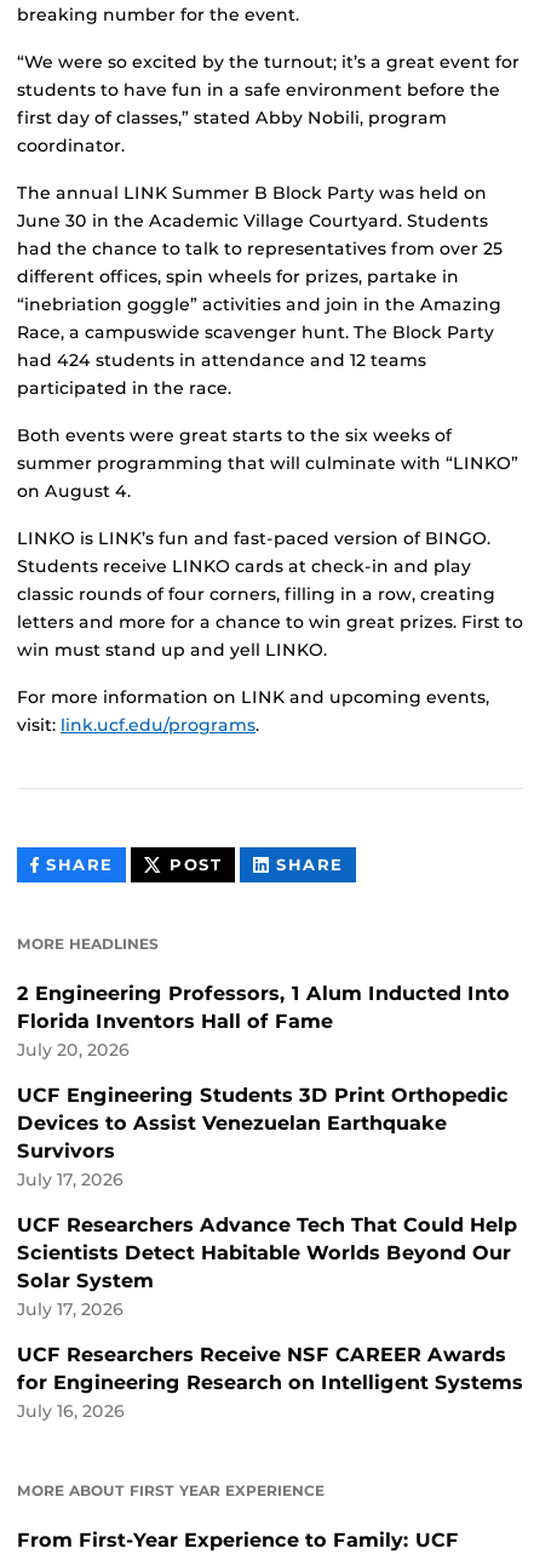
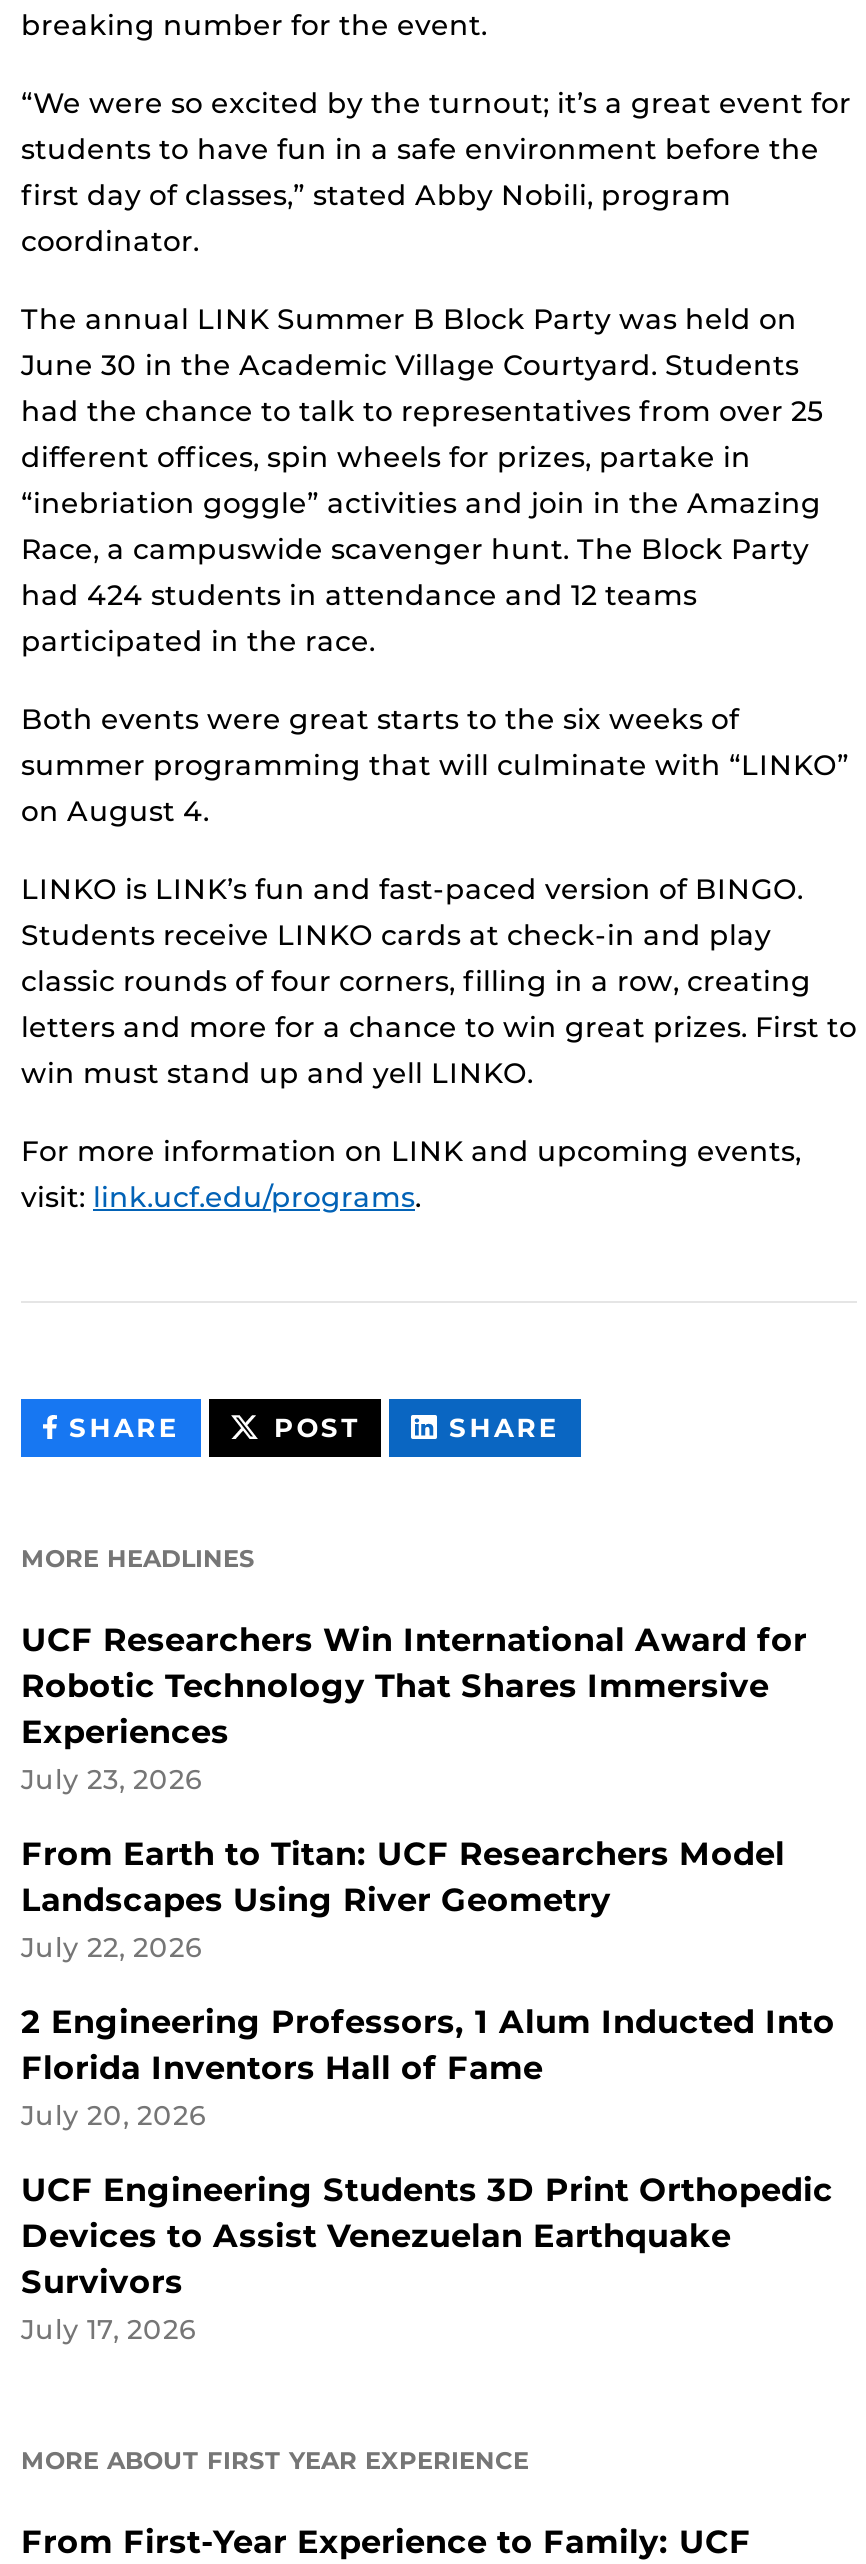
+ UCF Researchers Win International Award for
+ Robotic Technology That Shares Immersive
+ Experiences
+ July 23, 2026
+ From Earth to Titan: UCF Researchers Model
+ Landscapes Using River Geometry
+ July 22, 2026

moved down: 2 Engineering Professors, 1 Alum Inducted Into | Florida Inventors Hall of Fame | July 20, 2026 | UCF Engineering Students 3D Print Orthopedic | Devices to Assist Venezuelan Earthquake | Survivors | July 17, 2026

- UCF Researchers Advance Tech That Could Help
- Scientists Detect Habitable Worlds Beyond Our
- Solar System
- July 17, 2026
- UCF Researchers Receive NSF CAREER Awards
- for Engineering Research on Intelligent Systems
- July 16, 2026
